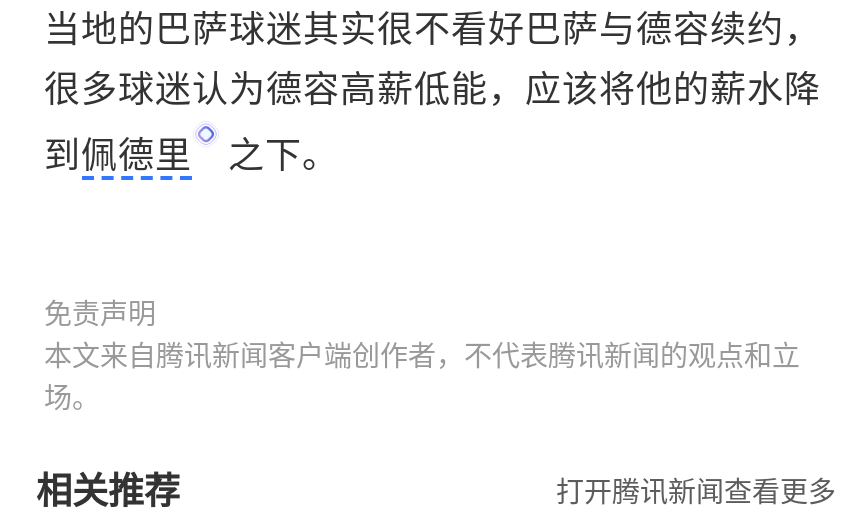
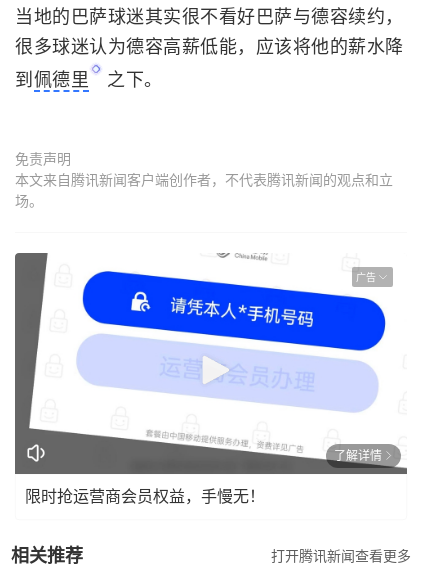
+ [image]
+ 广告

+ 了解详情
+ 限时抢运营商会员权益，手慢无！
